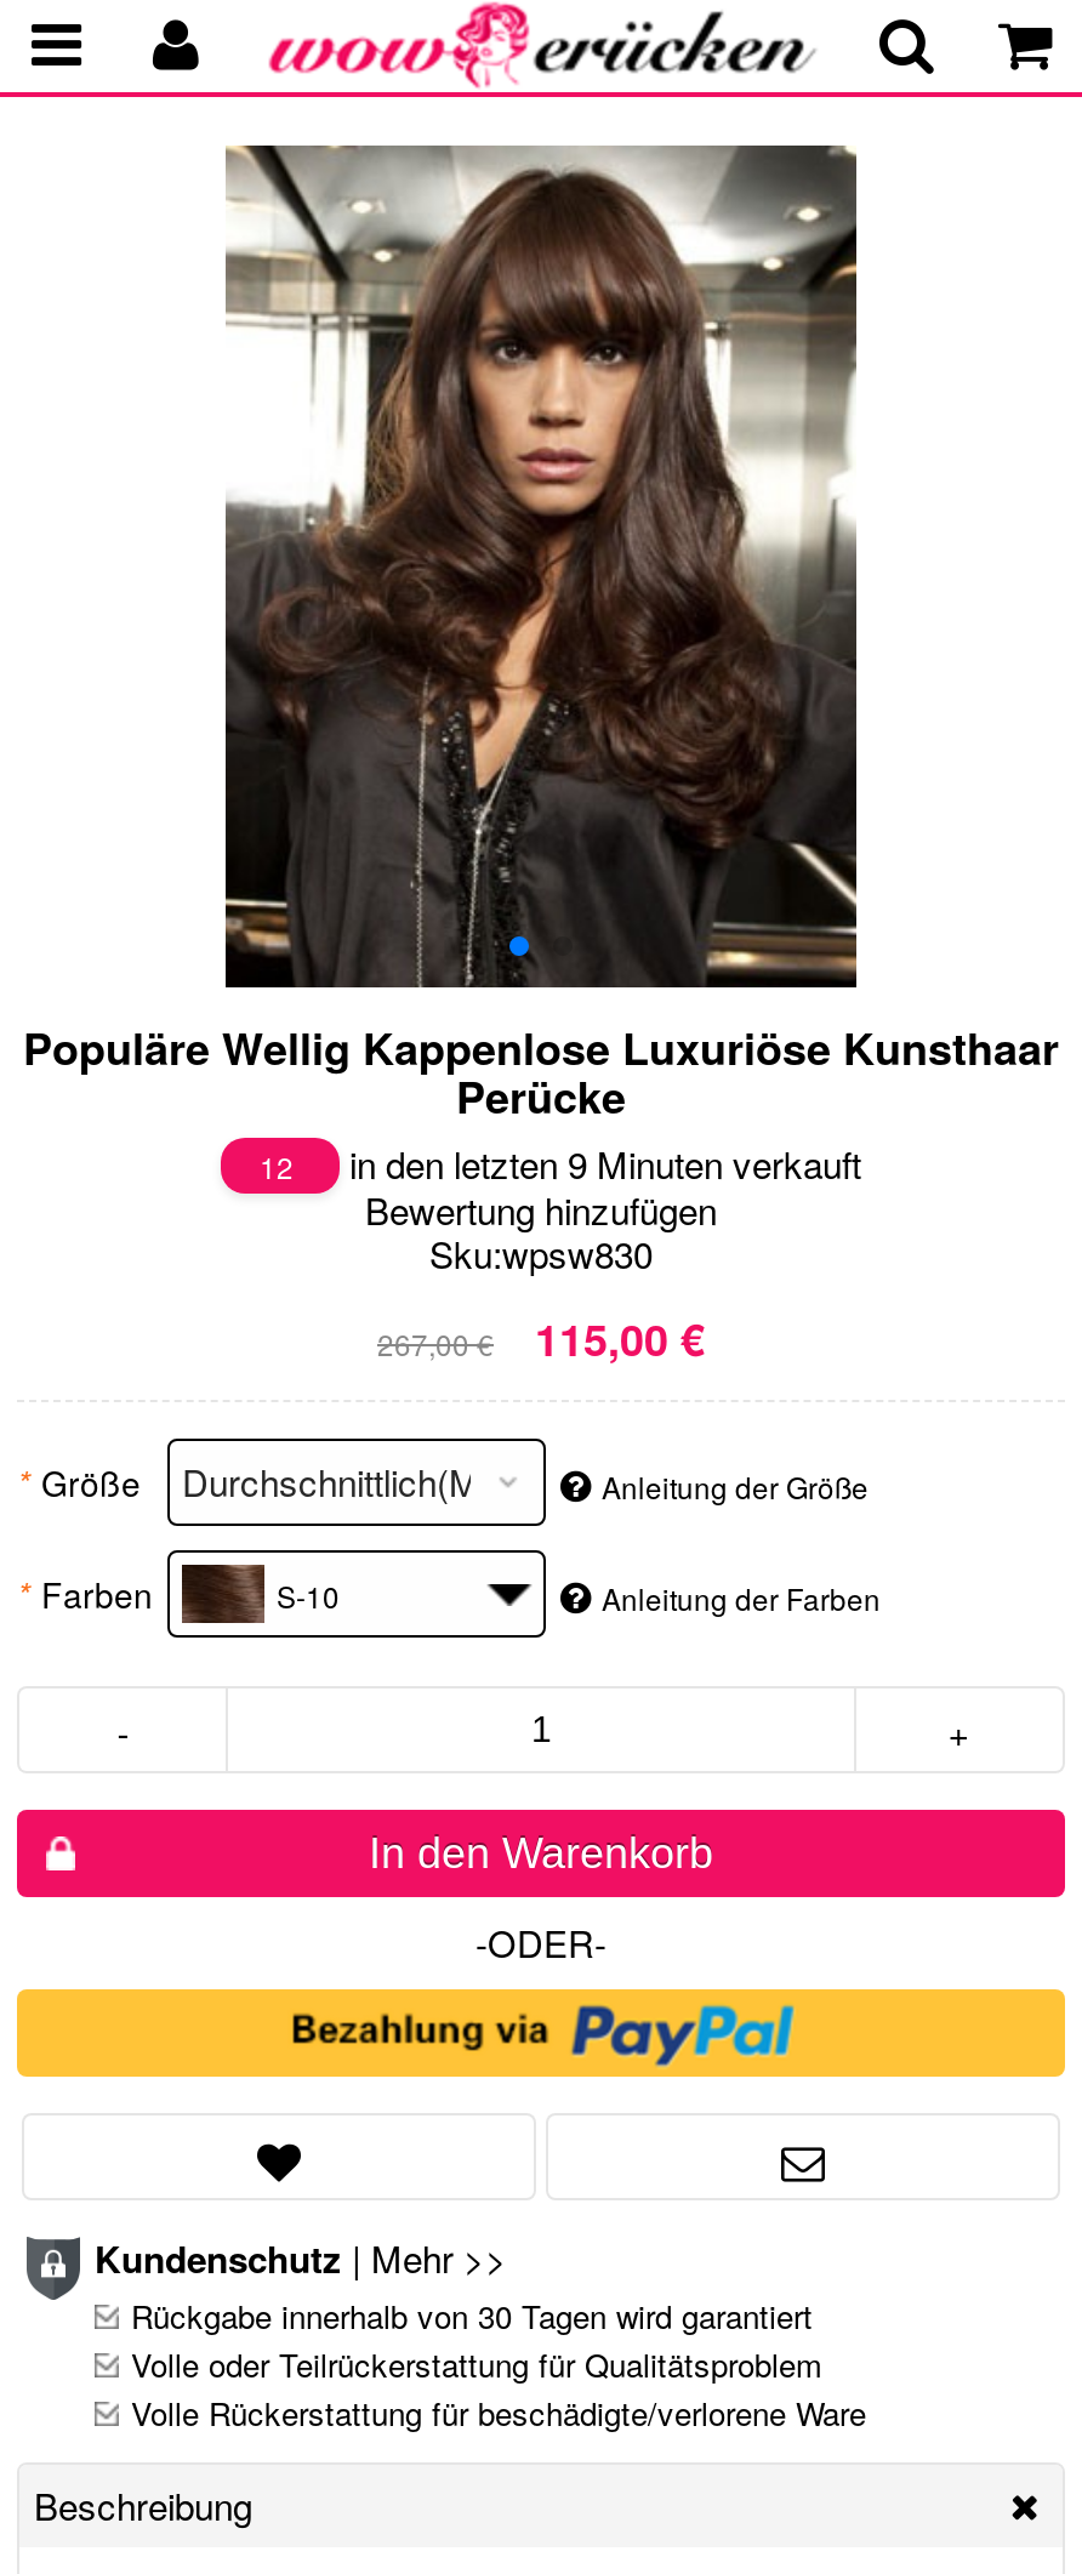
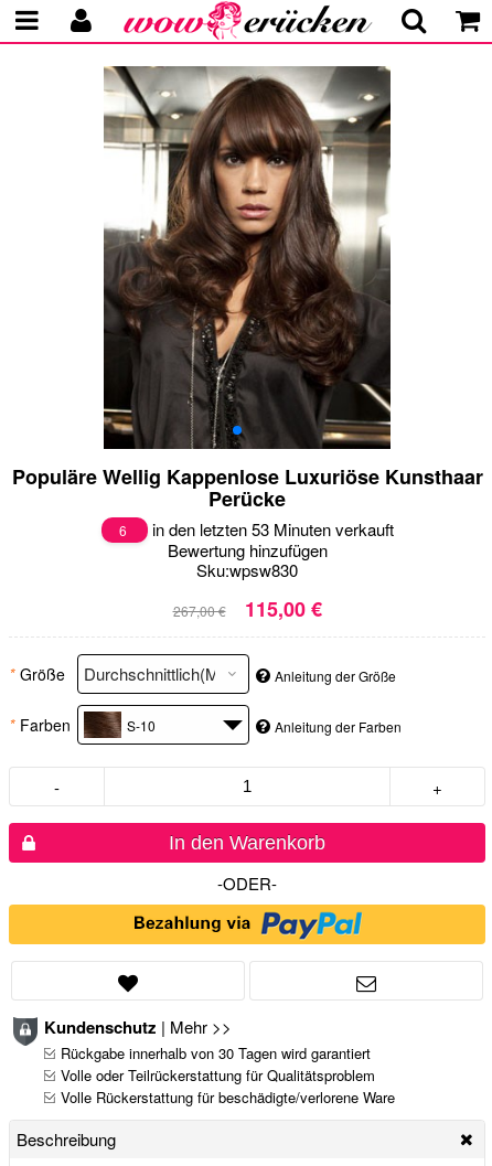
- 12
+ 6

- in den letzten 9 Minuten verkauft
+ in den letzten 53 Minuten verkauft
